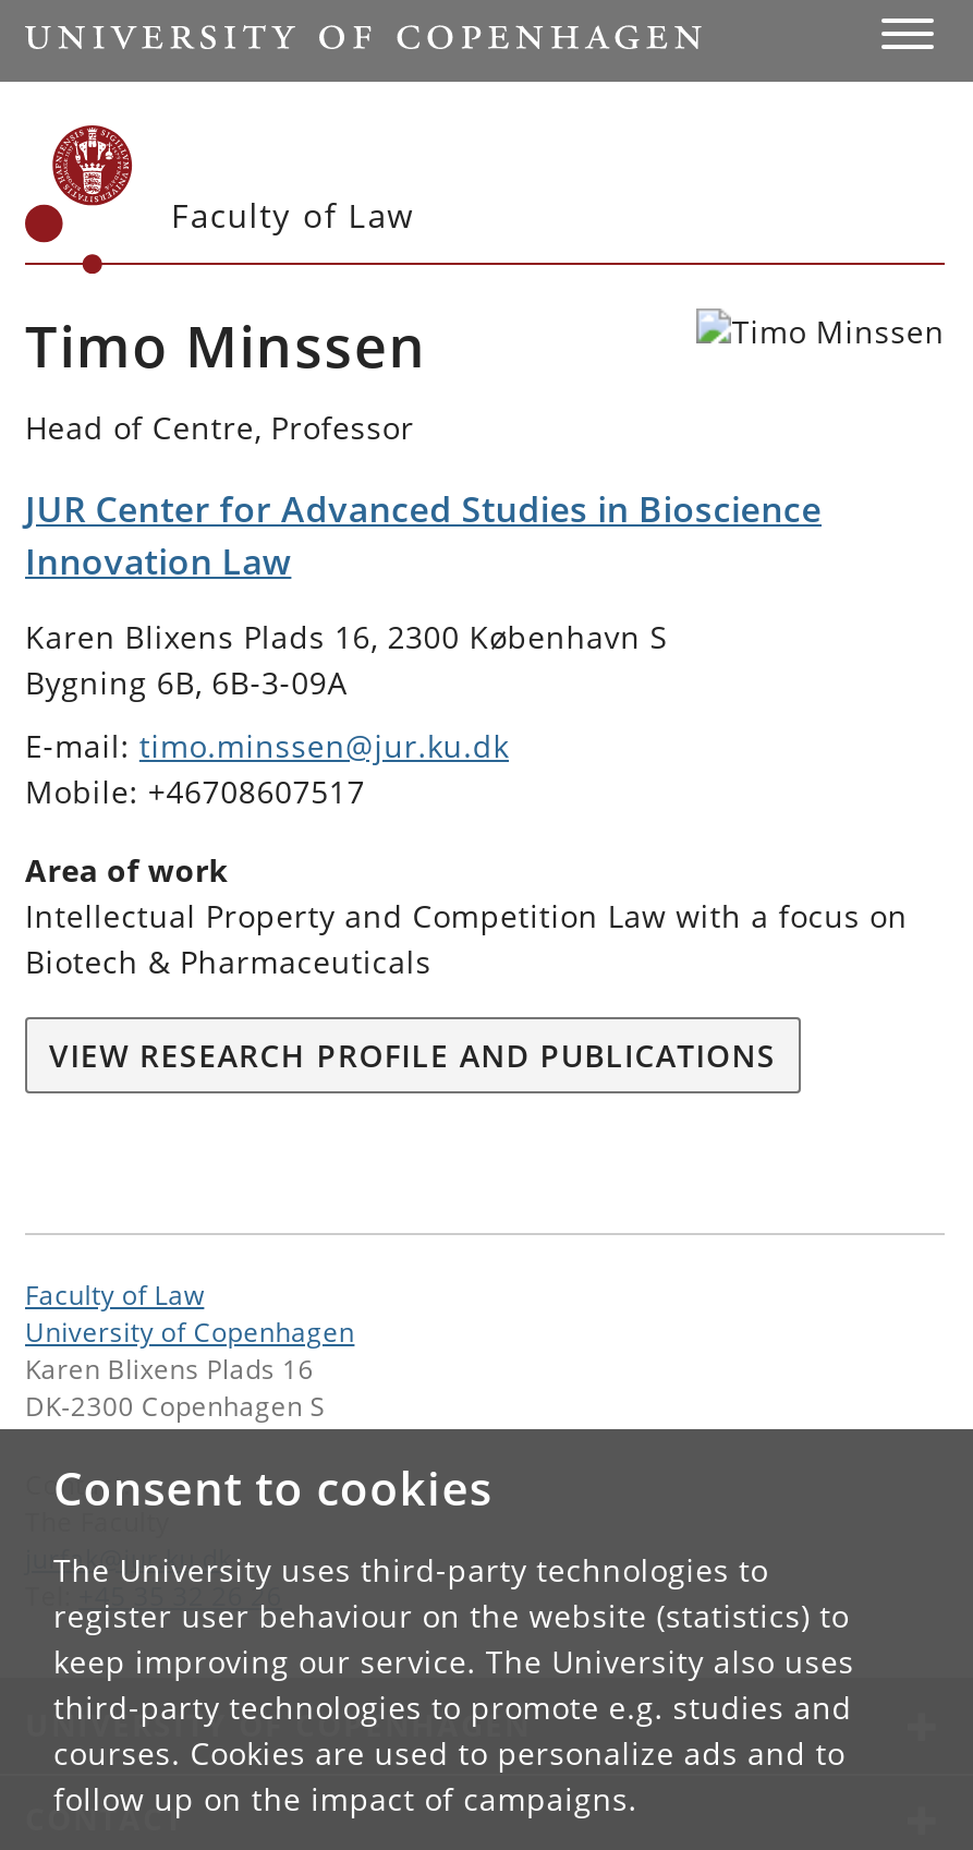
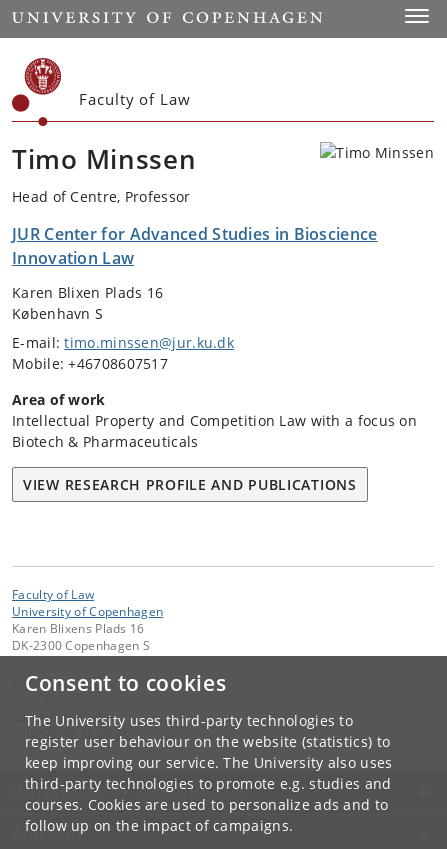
- Karen Blixens Plads 16, 2300 København S
- Bygning 6B, 6B-3-09A
+ Karen Blixen Plads 16
+ København S
